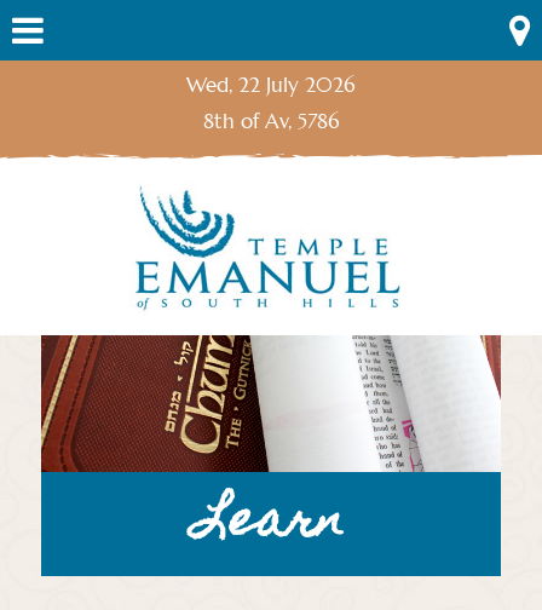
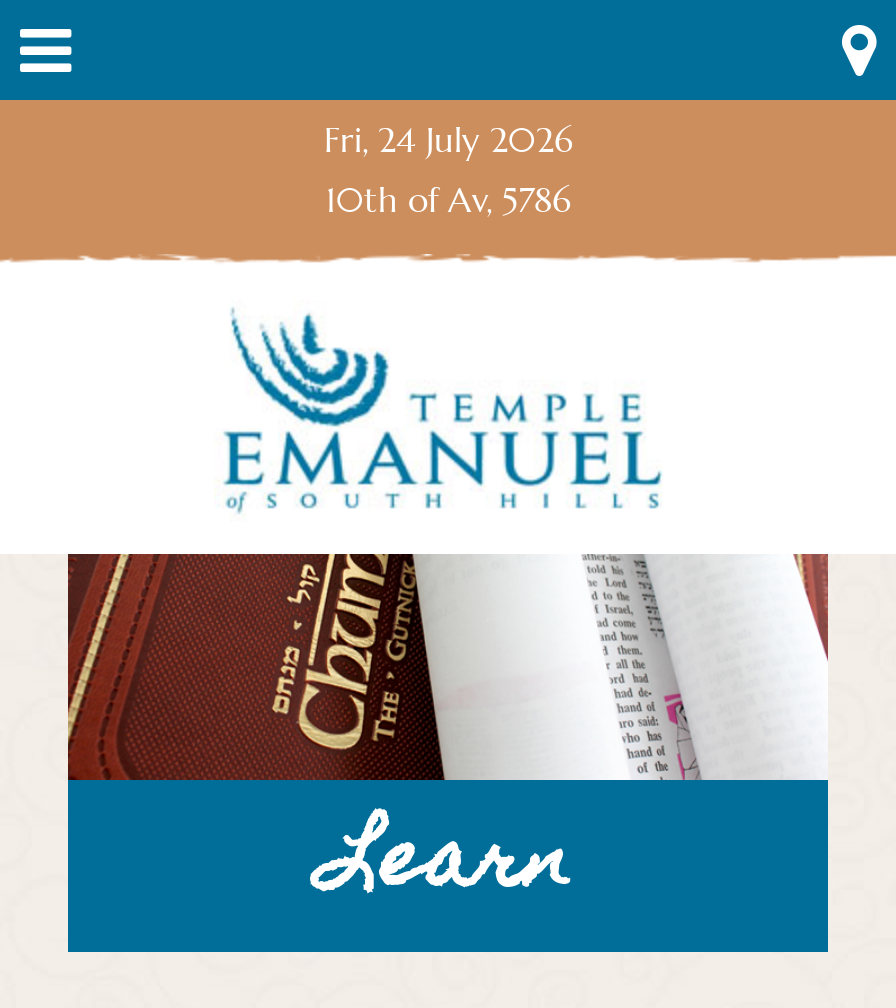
- Wed, 22 July 2026
+ Fri, 24 July 2026

- 8th of Av, 5786
+ 10th of Av, 5786
